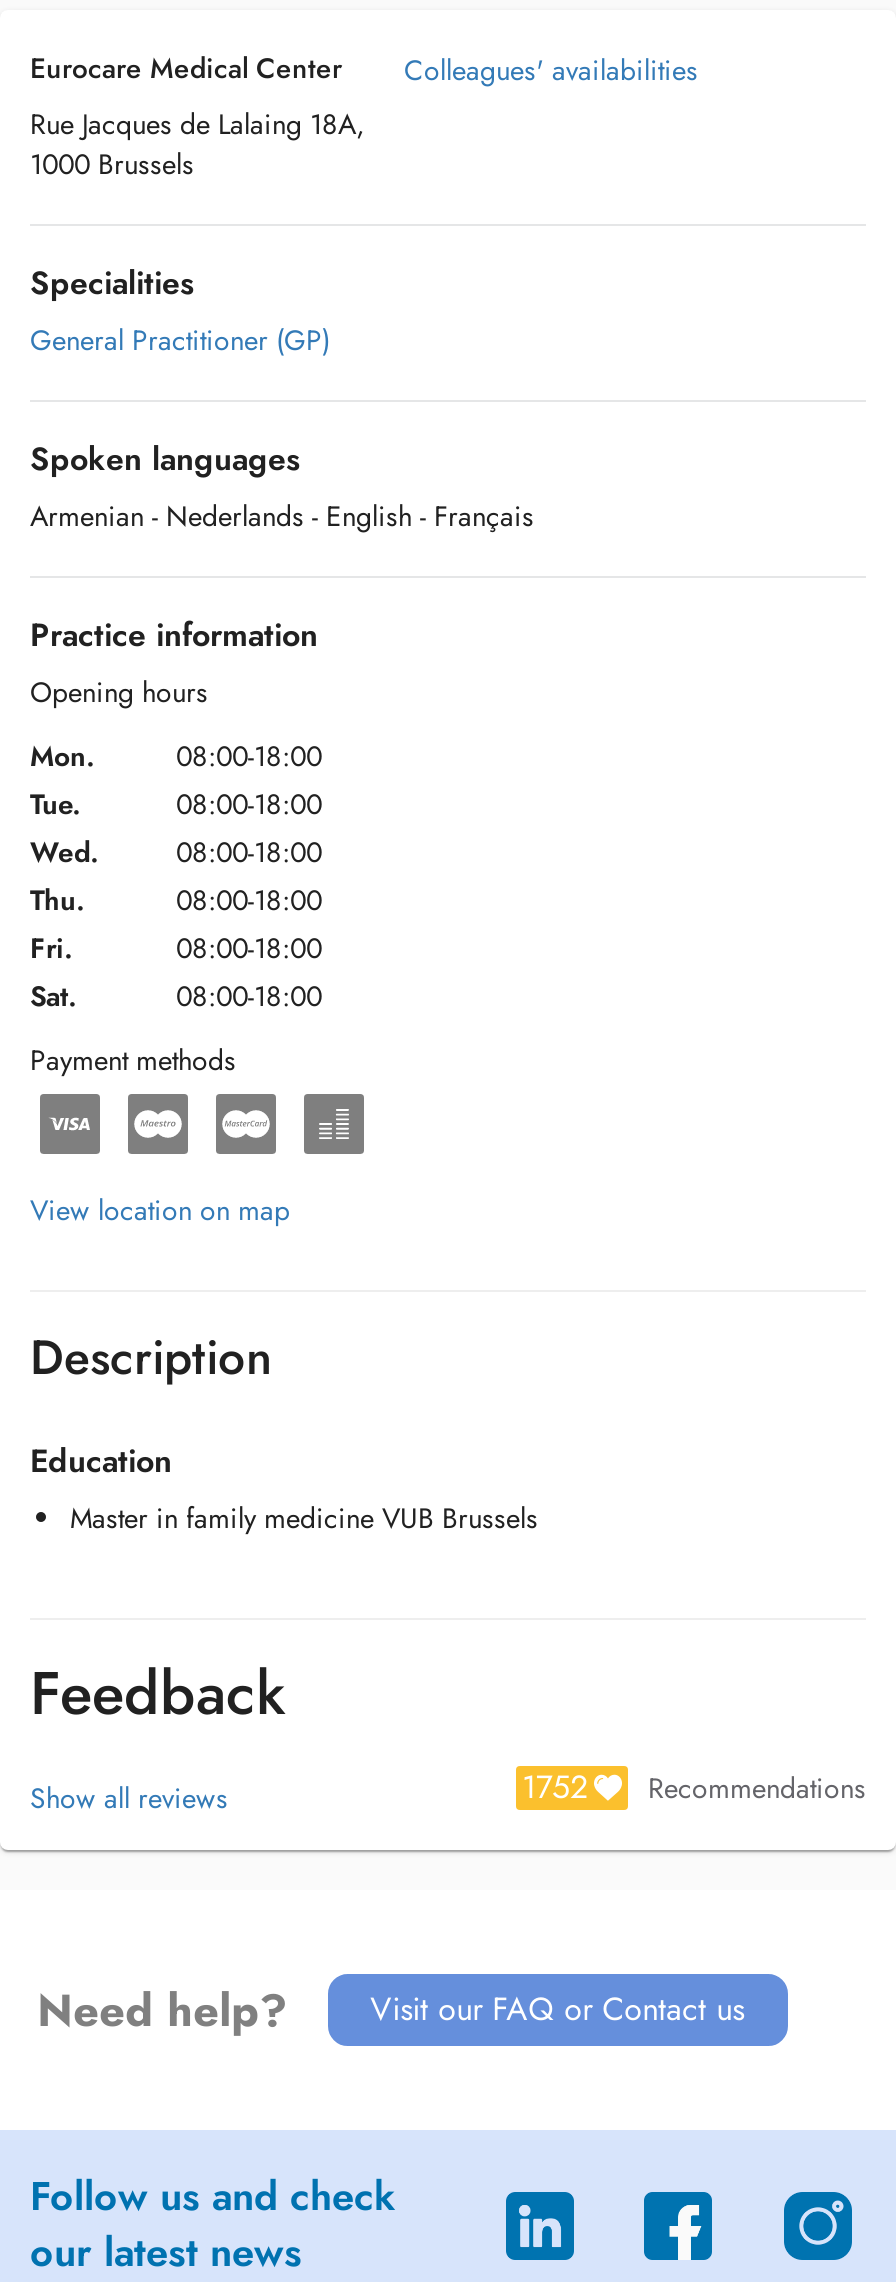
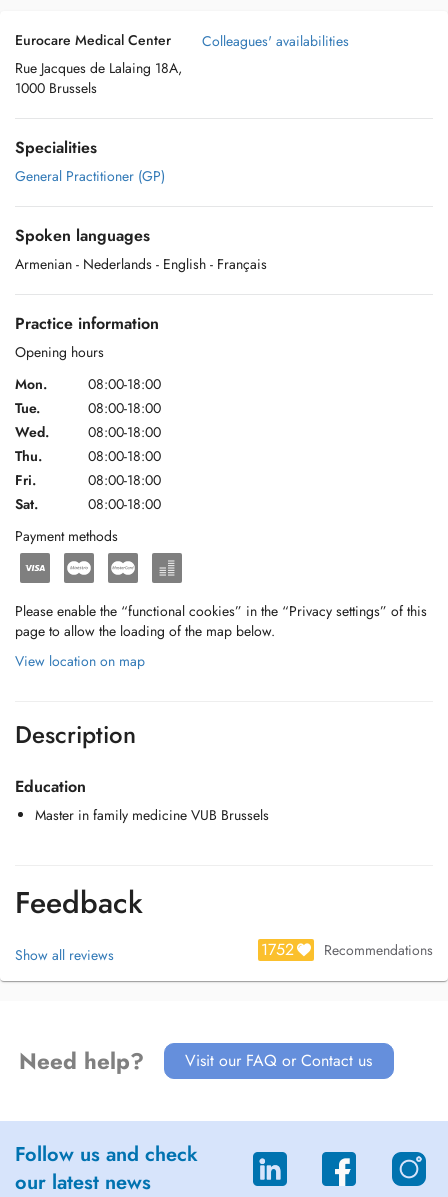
+ Please enable the “functional cookies” in the “Privacy settings” of this
+ page to allow the loading of the map below.
